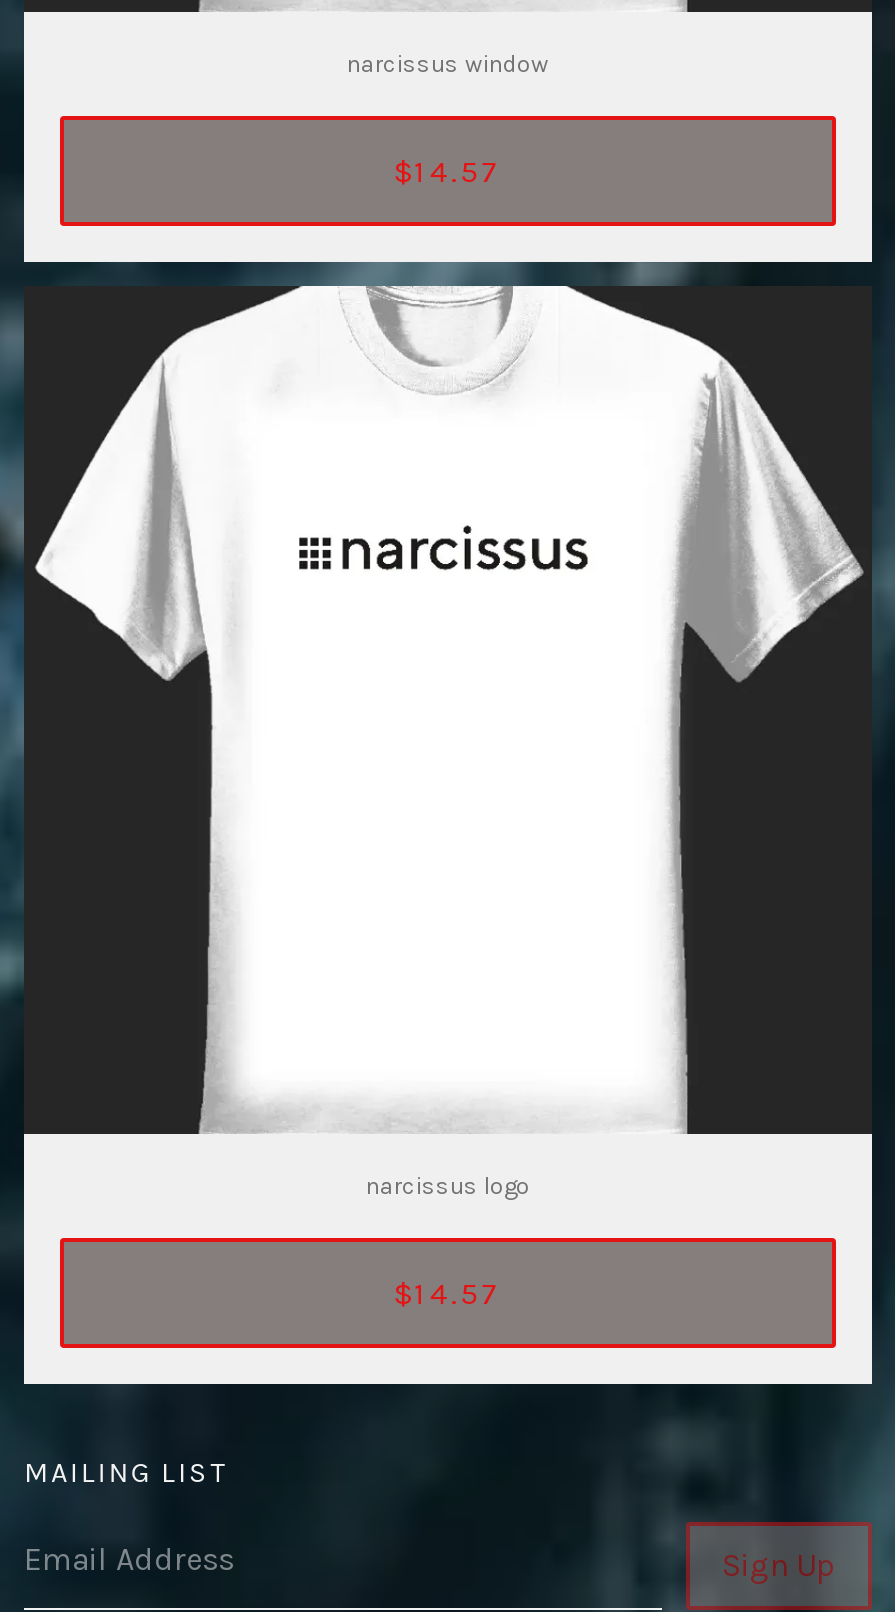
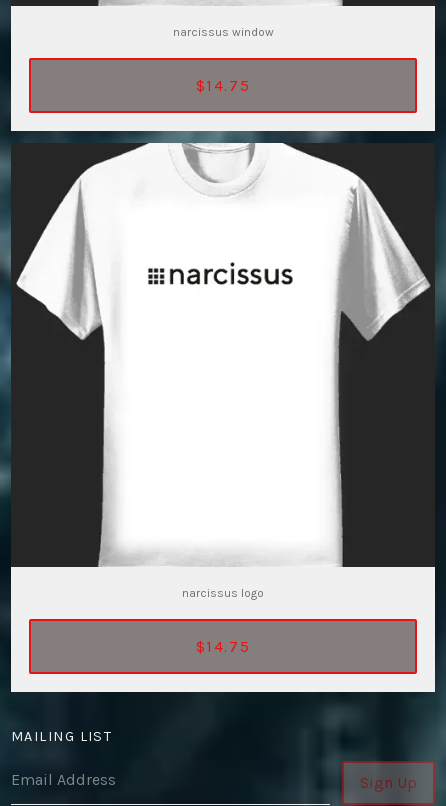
- $14.57
+ $14.75

- $14.57
+ $14.75
